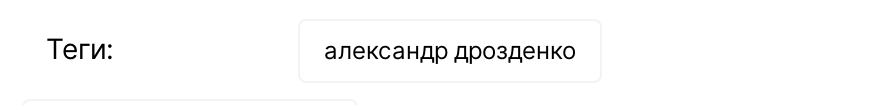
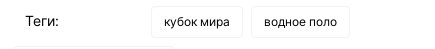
- александр дрозденко
+ кубок мира
+ водное поло
